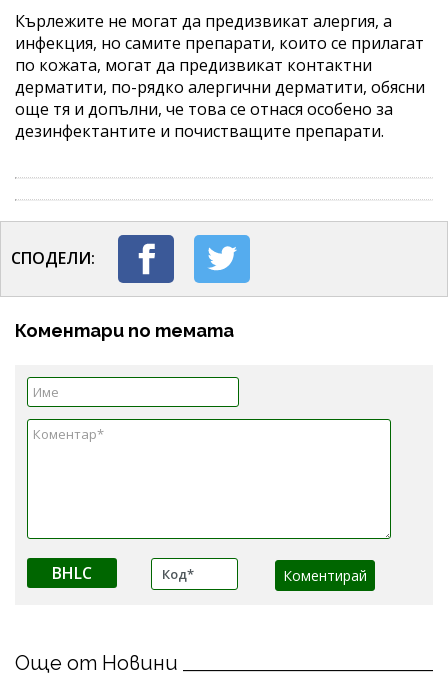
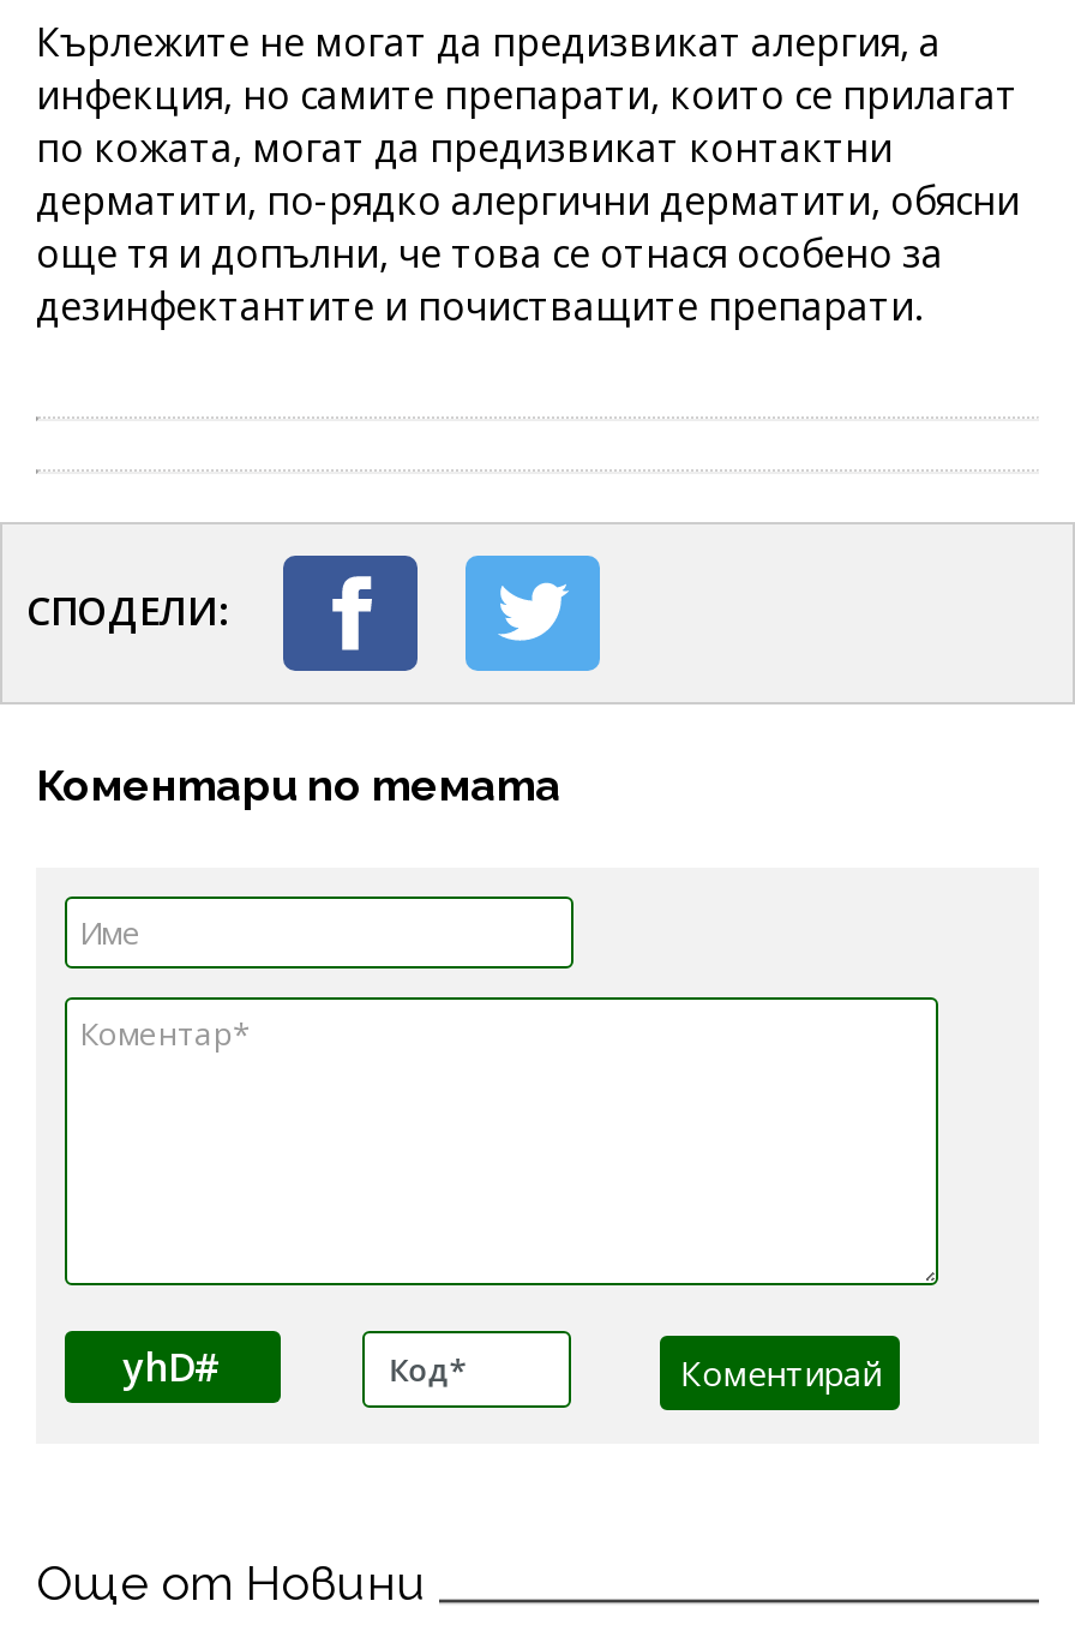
- BHLC
+ yhD#
